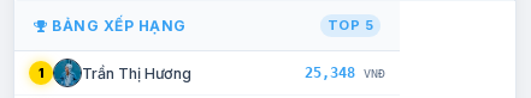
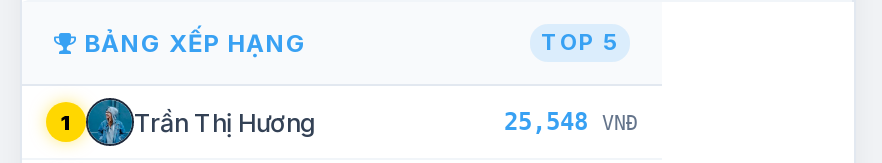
- 25,348 VNĐ
+ 25,548 VNĐ
